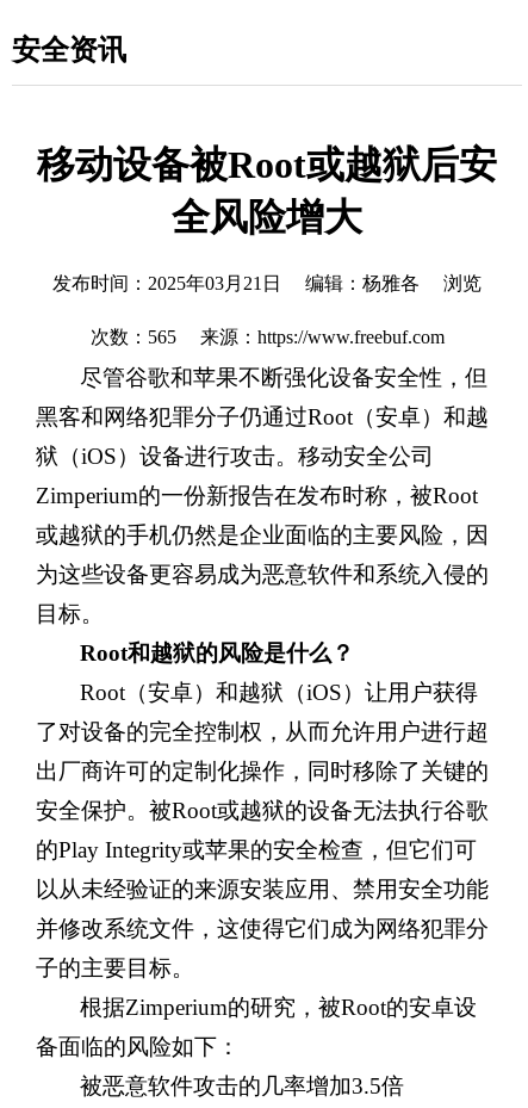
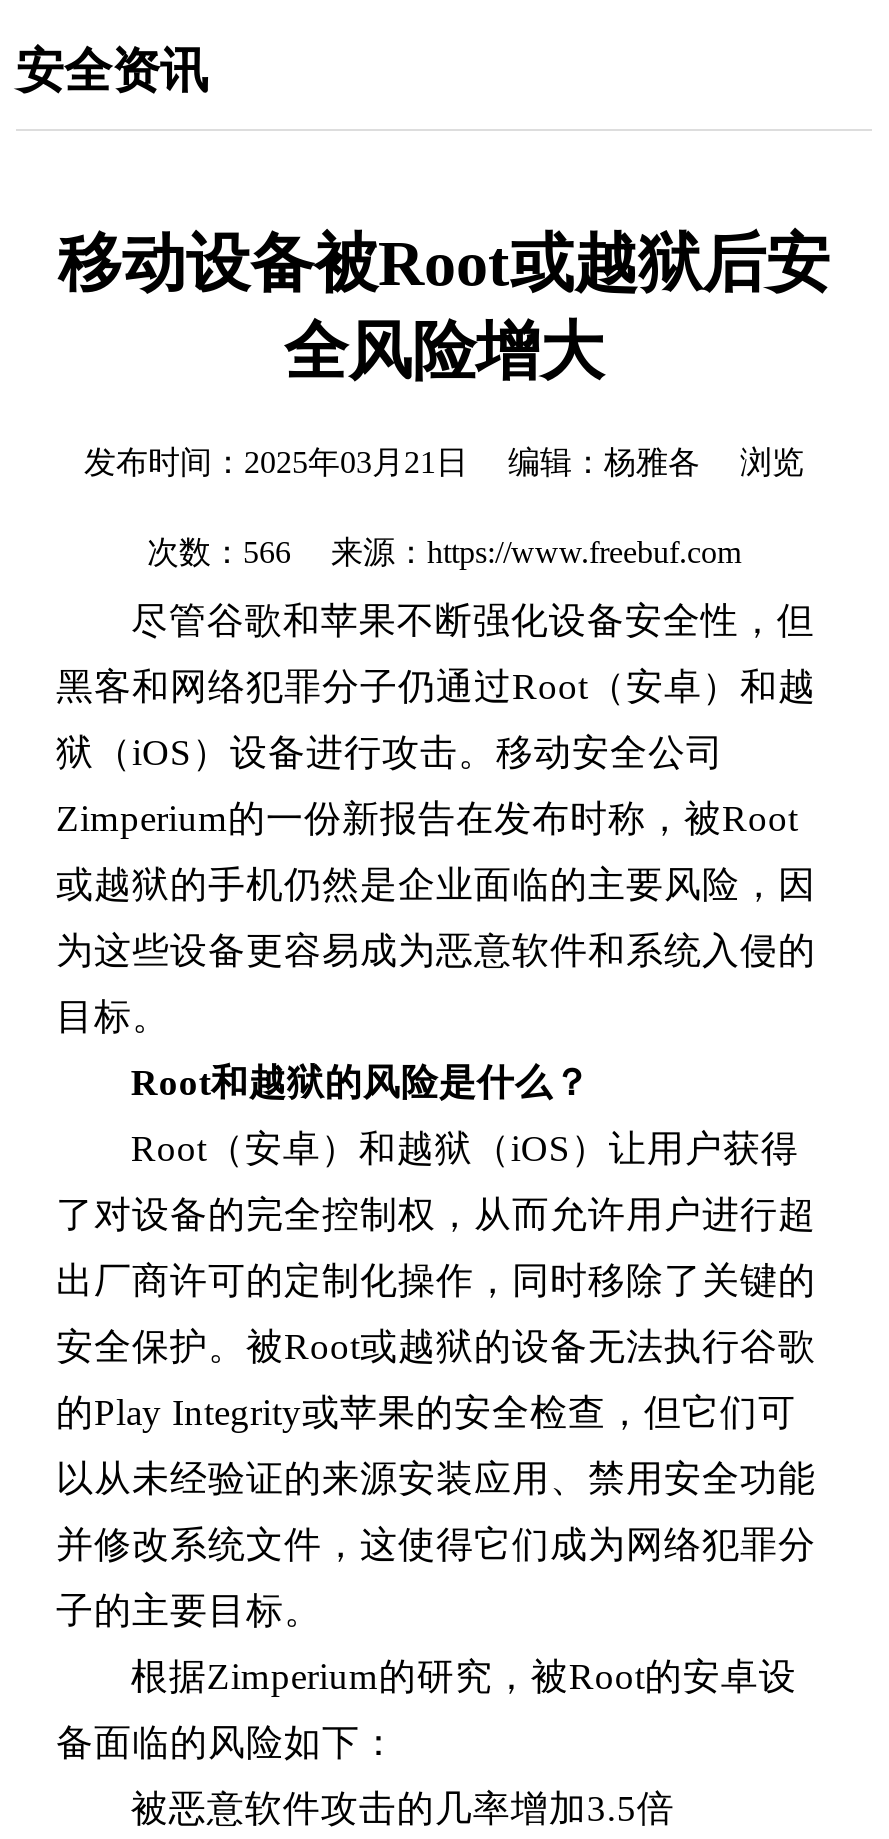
- 次数：565来源：https://www.freebuf.com
+ 次数：566来源：https://www.freebuf.com
